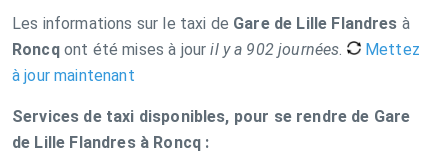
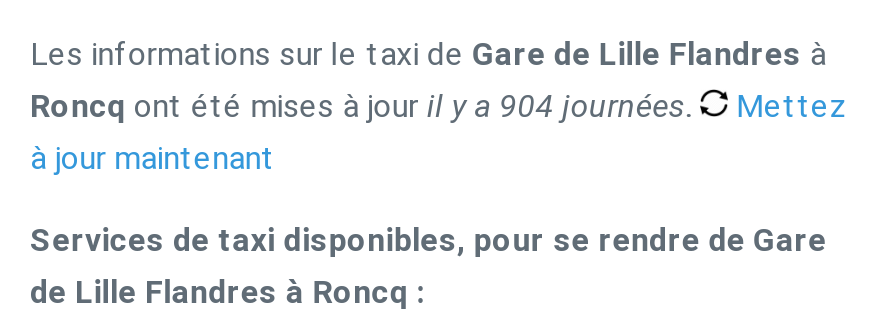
- Roncq ont été mises à jour il y a 902 journées.
+ Roncq ont été mises à jour il y a 904 journées.
